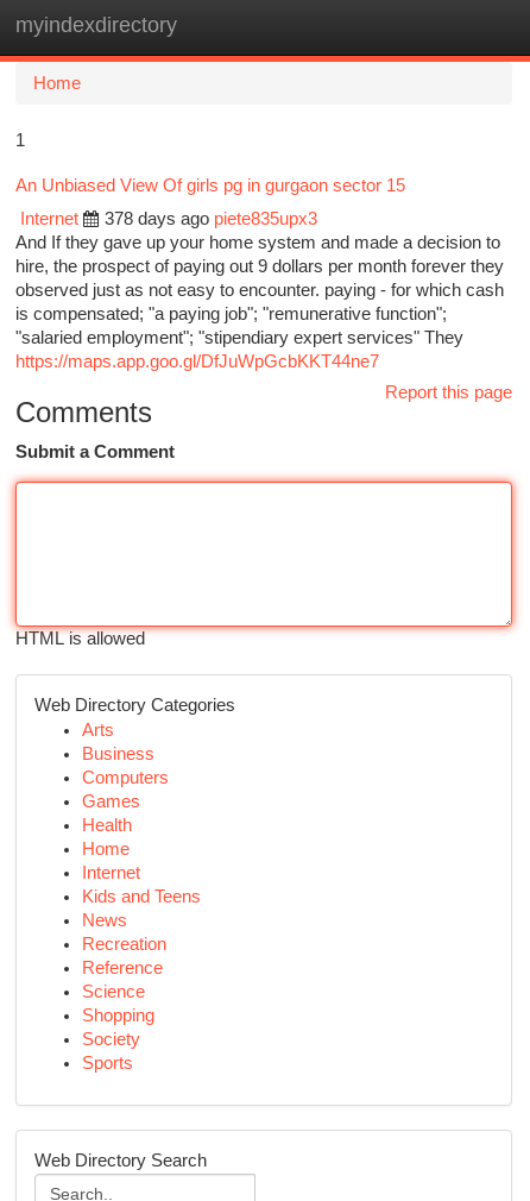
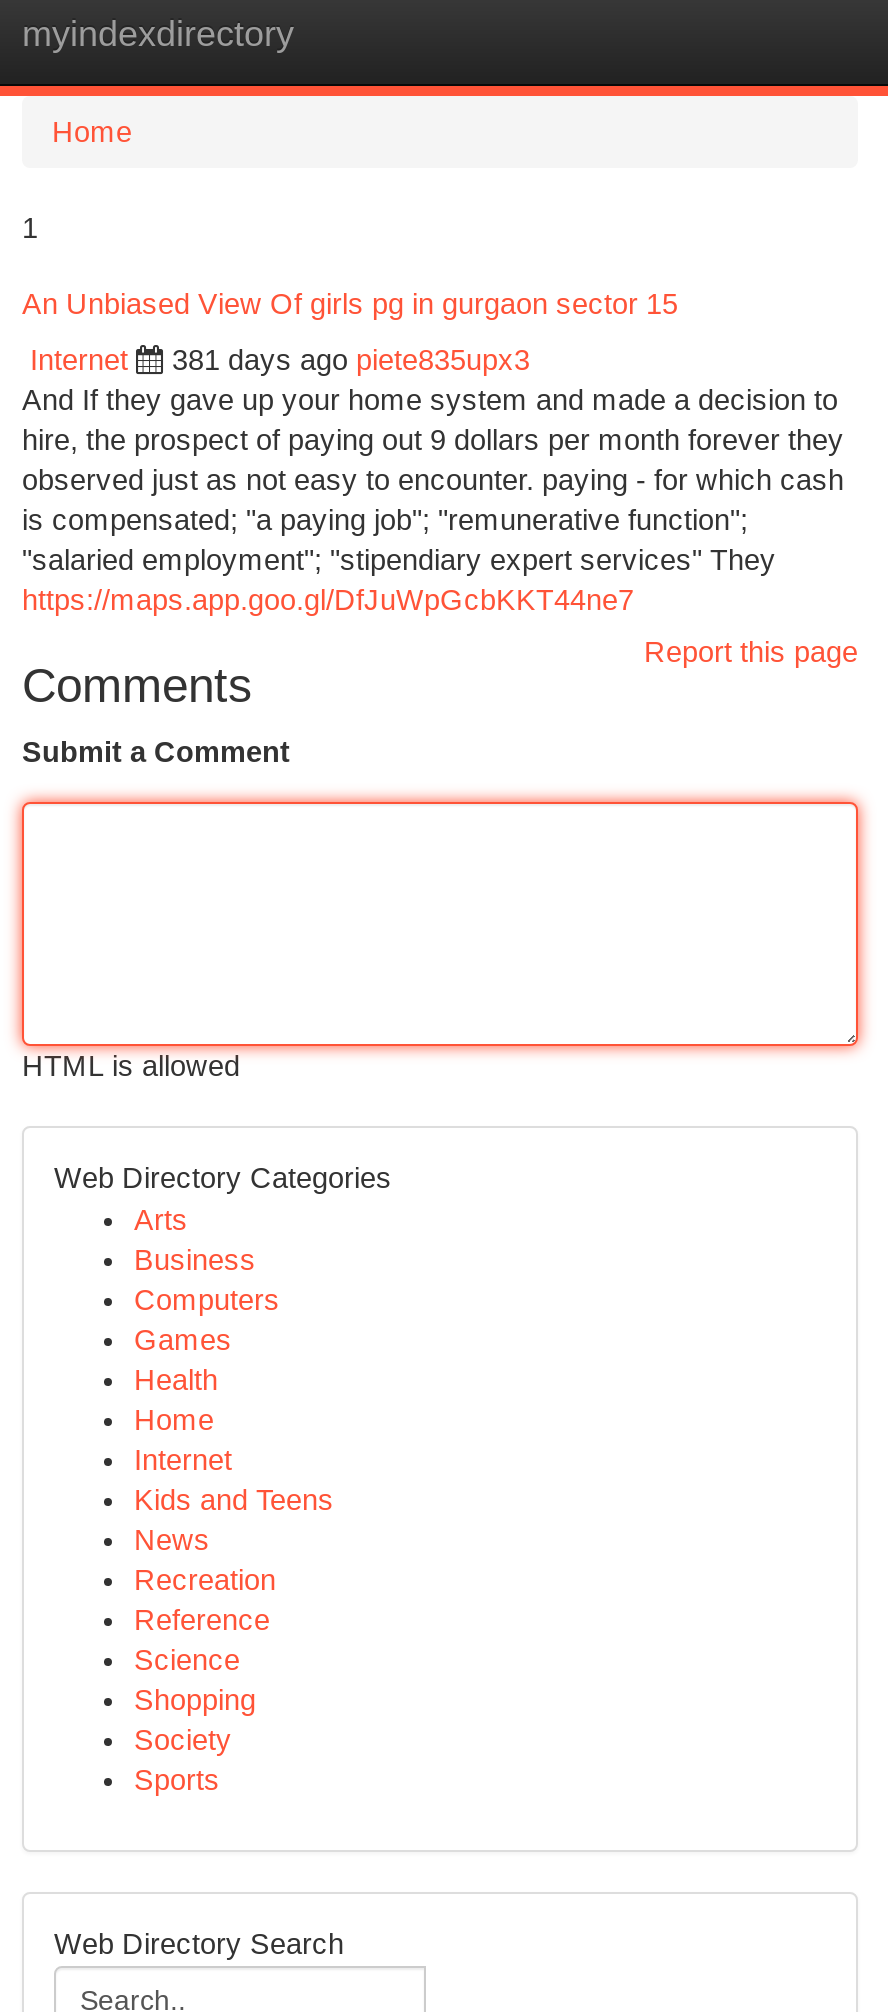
- 378 days ago piete835upx3
+ 381 days ago piete835upx3
